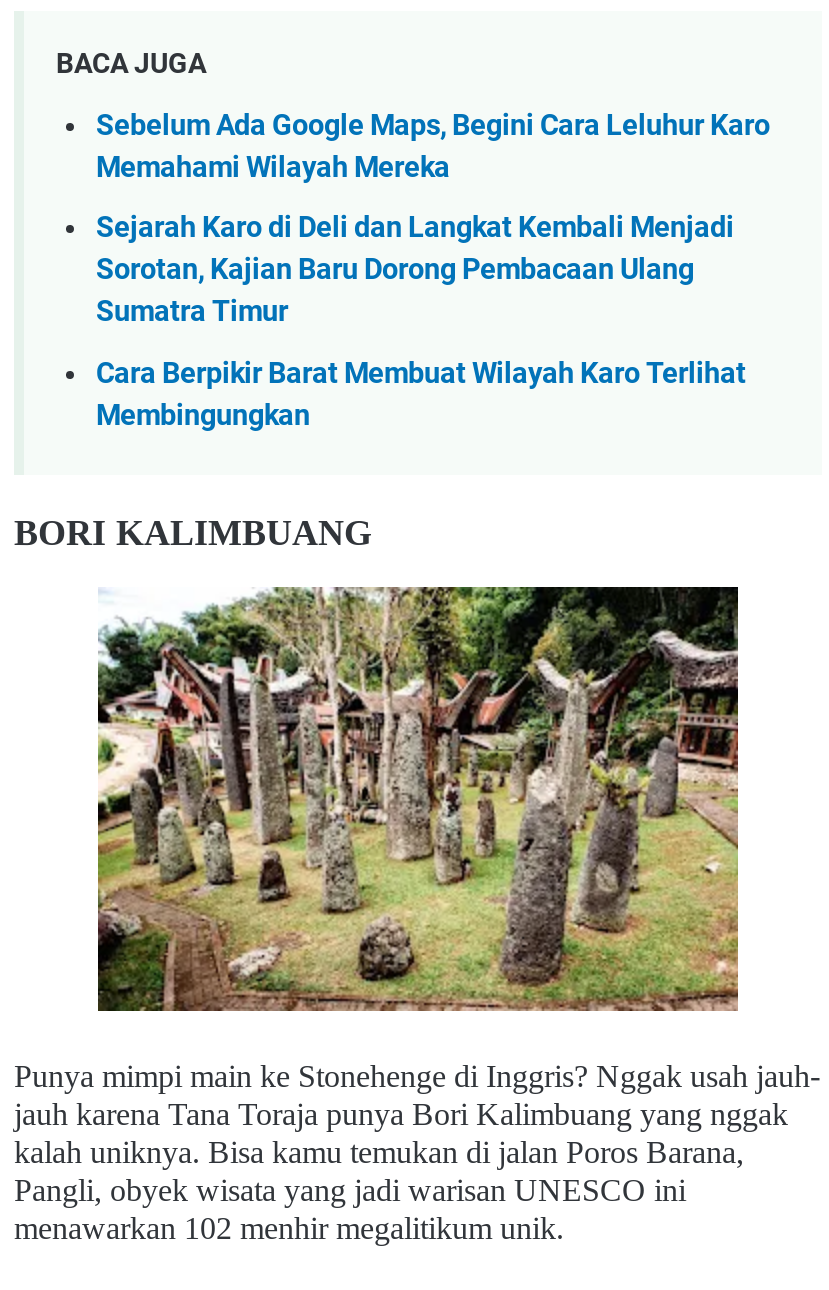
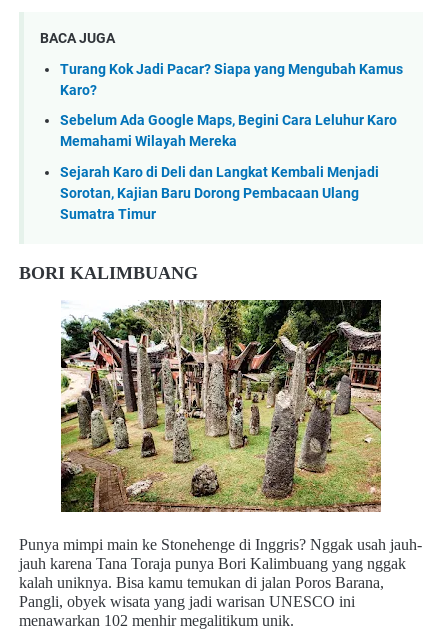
+ Turang Kok Jadi Pacar? Siapa yang Mengubah Kamus
+ Karo?

moved down: Sebelum Ada Google Maps, Begini Cara Leluhur Karo | Memahami Wilayah Mereka | Sejarah Karo di Deli dan Langkat Kembali Menjadi | Sorotan, Kajian Baru Dorong Pembacaan Ulang | Sumatra Timur

- Cara Berpikir Barat Membuat Wilayah Karo Terlihat
- Membingungkan
